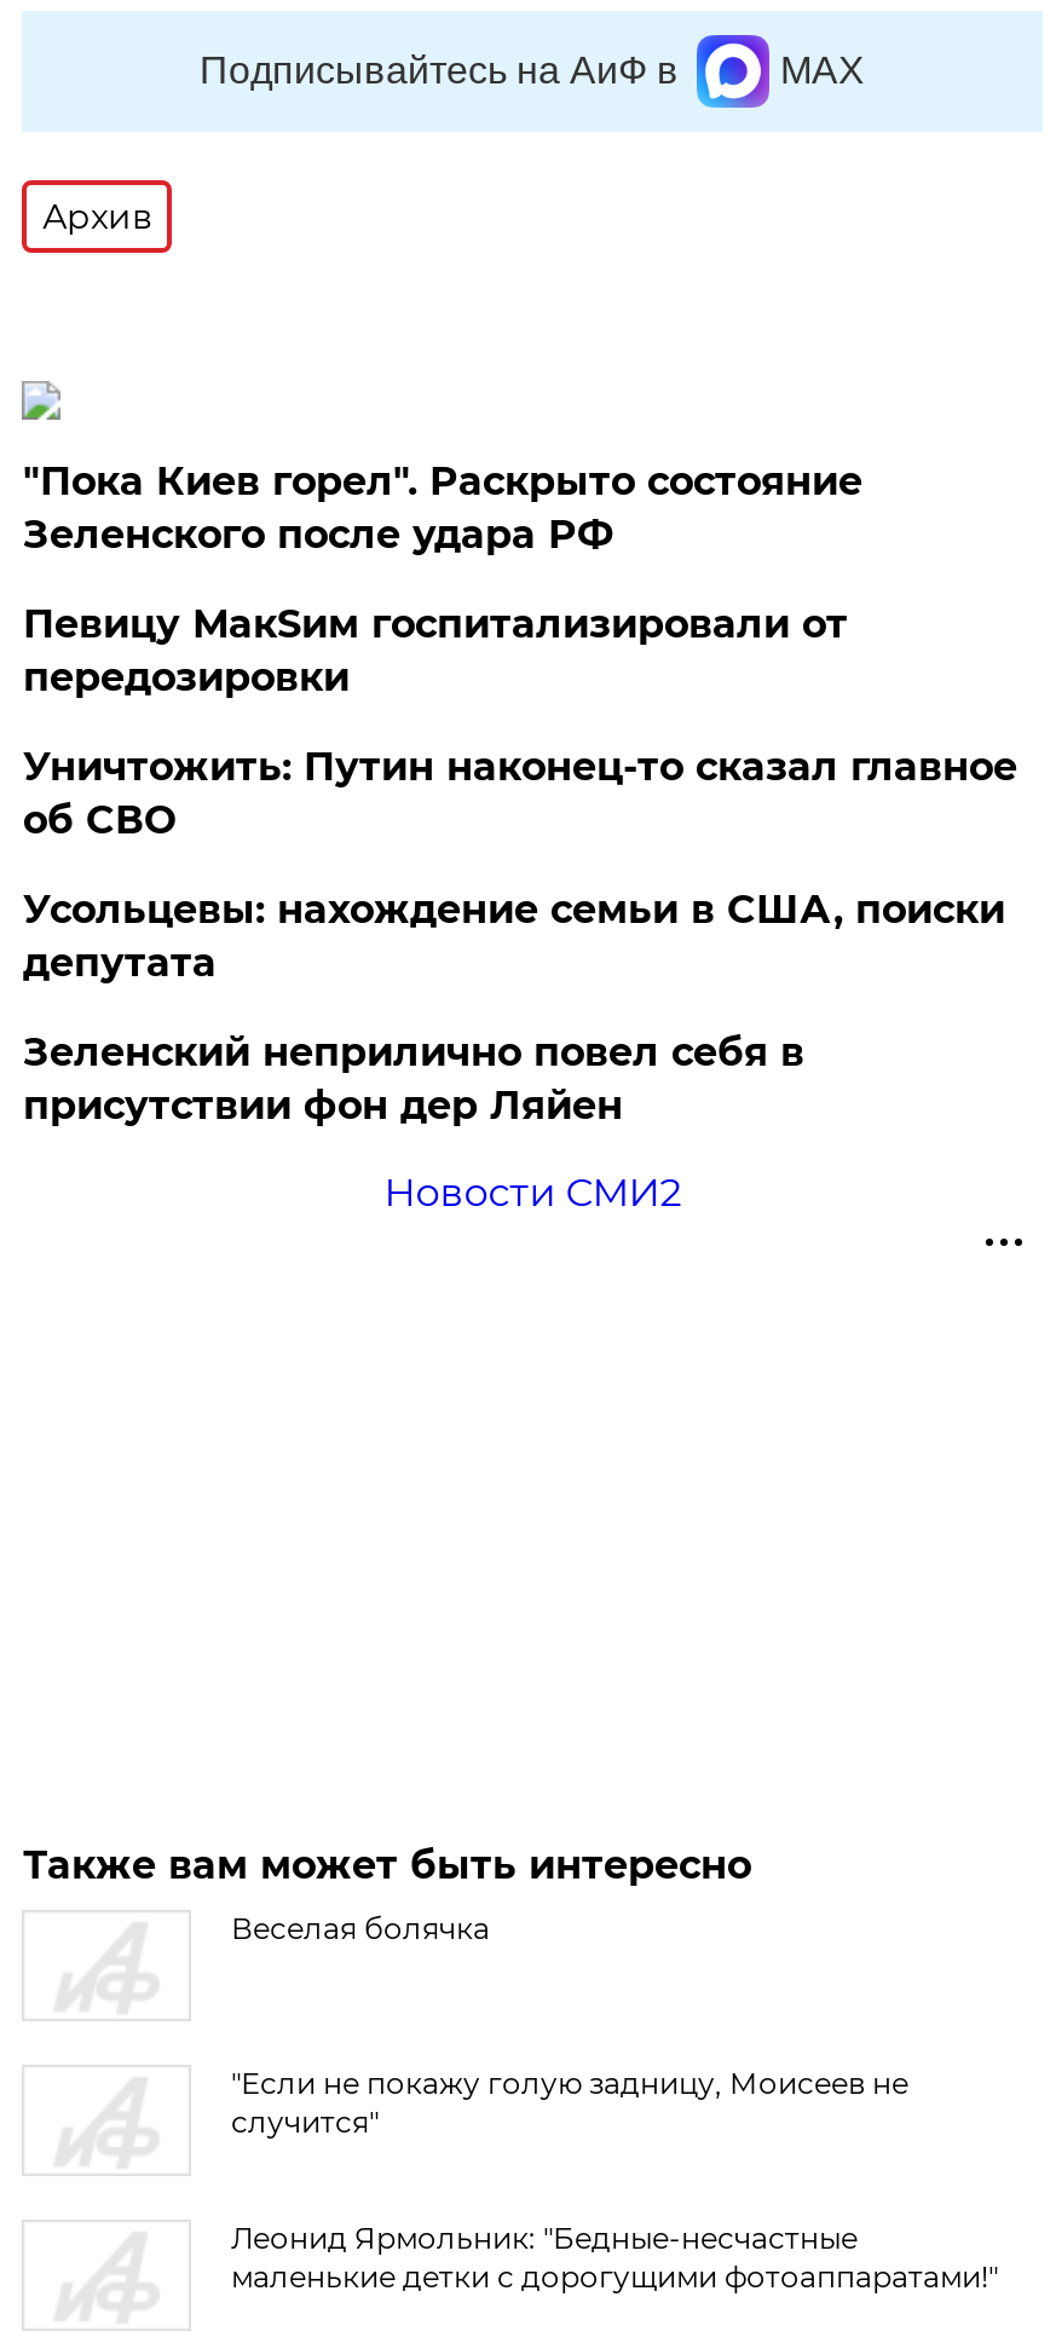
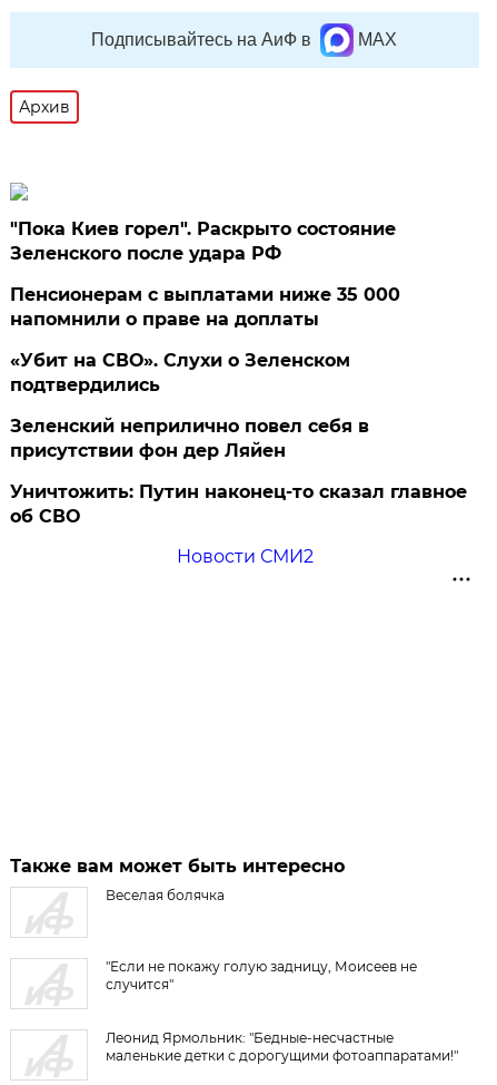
- Певицу МакSим госпитализировали от
- передозировки
- Усольцевы: нахождение семьи в США, поиски
- депутата
+ Пенсионерам с выплатами ниже 35 000
+ напомнили о праве на доплаты
+ «Убит на СВО». Слухи о Зеленском
+ подтвердились

moved down: Уничтожить: Путин наконец-то сказал главное | об СВО

moved up: Зеленский неприлично повел cебя в | присутствии фон дер Ляйен
